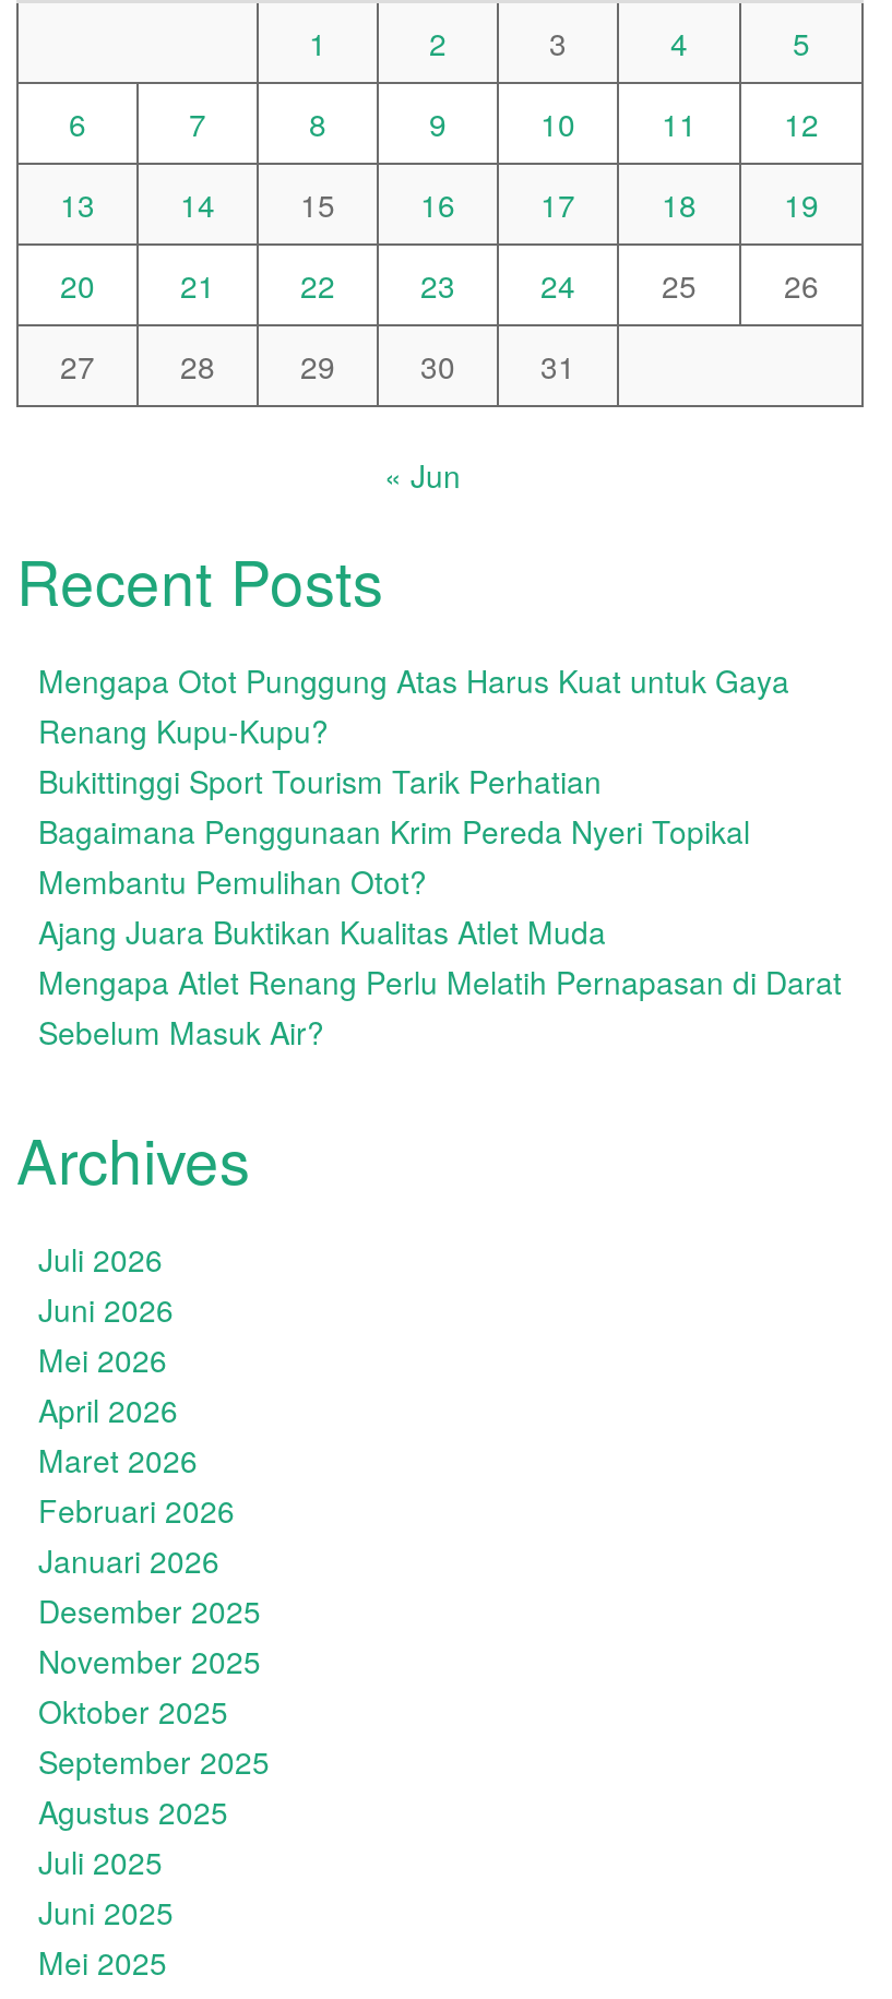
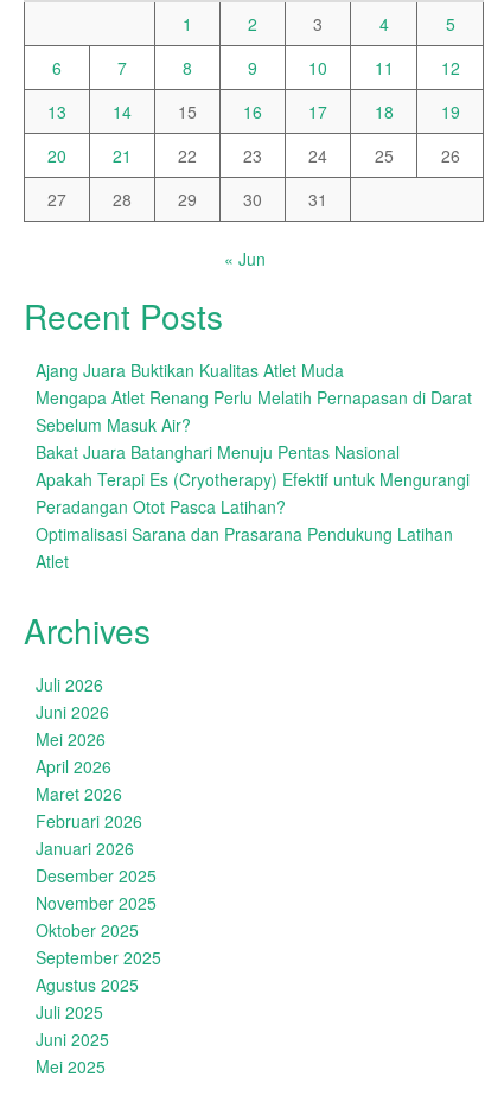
- Mengapa Otot Punggung Atas Harus Kuat untuk Gaya
- Renang Kupu-Kupu?
- Bukittinggi Sport Tourism Tarik Perhatian
- Bagaimana Penggunaan Krim Pereda Nyeri Topikal
- Membantu Pemulihan Otot?

moved up: Ajang Juara Buktikan Kualitas Atlet Muda | Mengapa Atlet Renang Perlu Melatih Pernapasan di Darat | Sebelum Masuk Air?

+ Bakat Juara Batanghari Menuju Pentas Nasional
+ Apakah Terapi Es (Cryotherapy) Efektif untuk Mengurangi
+ Peradangan Otot Pasca Latihan?
+ Optimalisasi Sarana dan Prasarana Pendukung Latihan
+ Atlet
